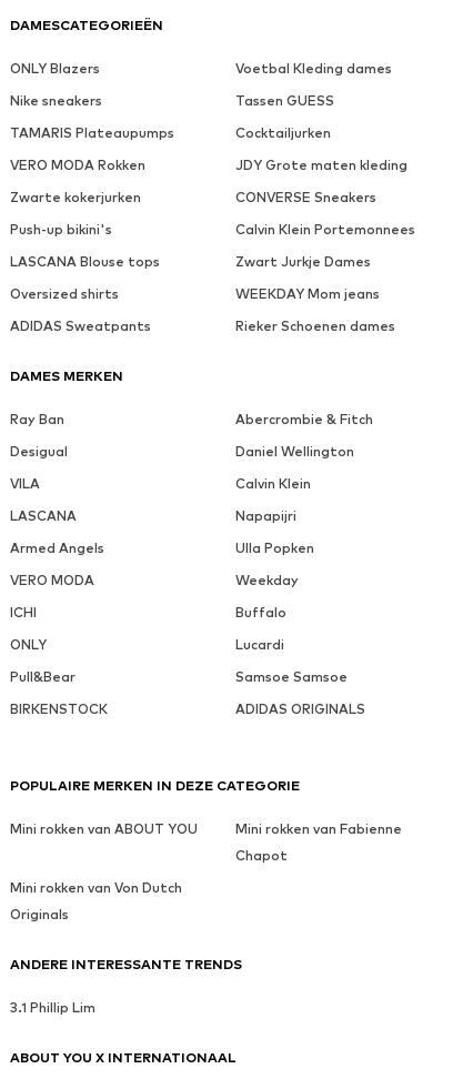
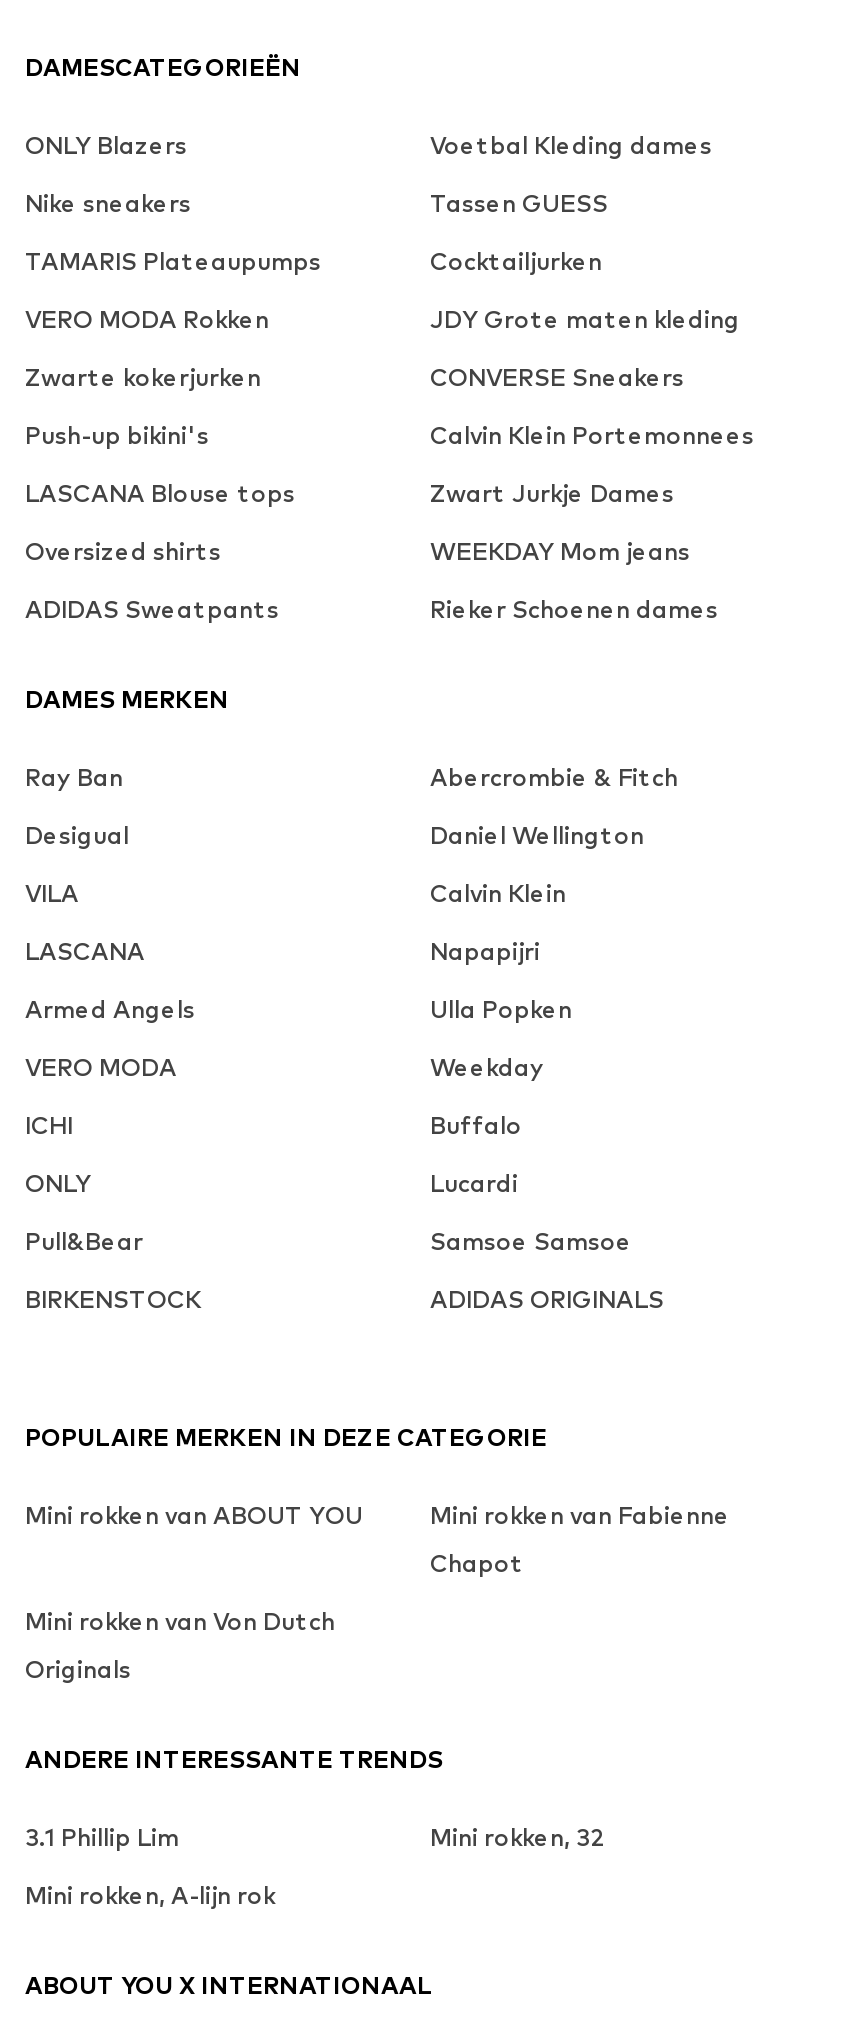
+ Mini rokken, 32
+ Mini rokken, A-lijn rok
